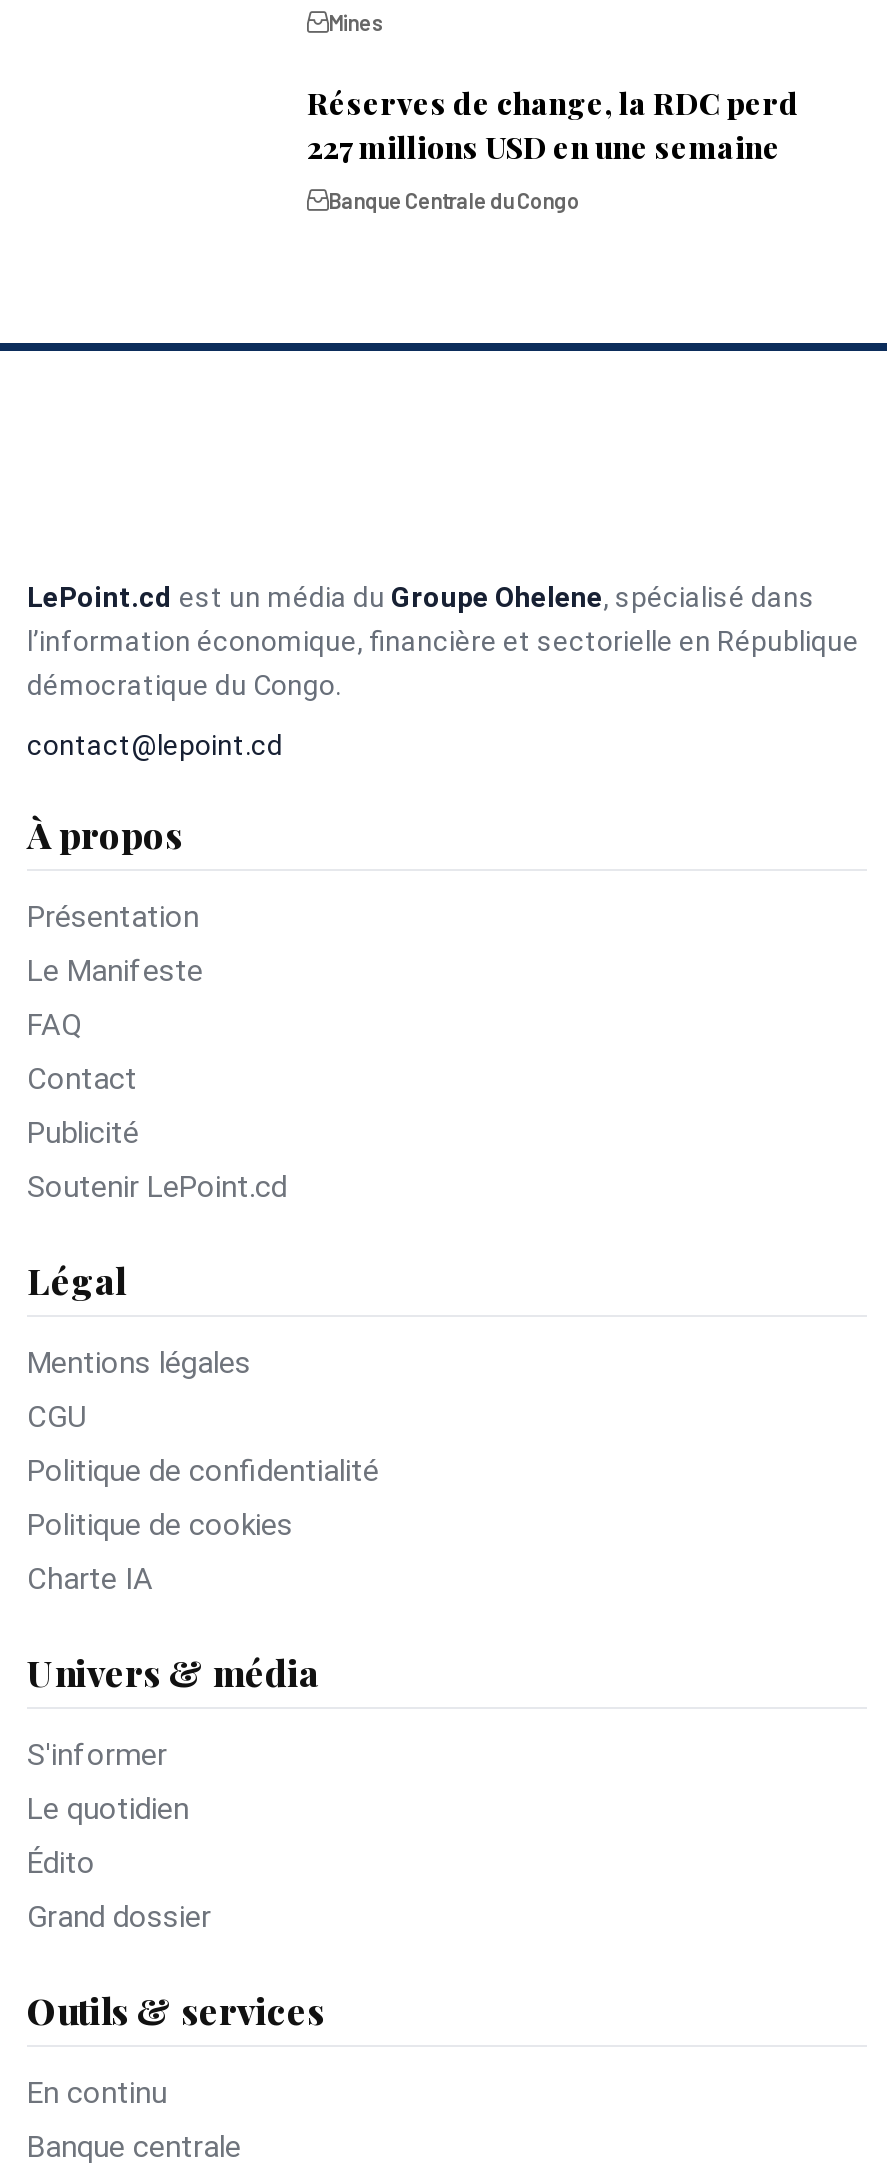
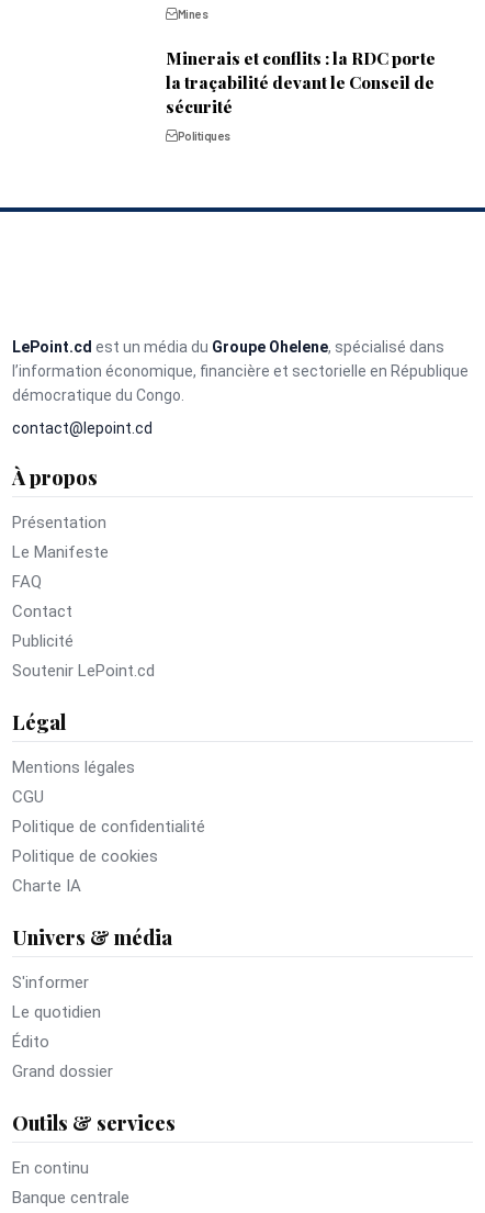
- Réserves de change, la RDC perd
- 227 millions USD en une semaine
+ Minerais et conflits : la RDC porte
+ la traçabilité devant le Conseil de
+ sécurité

- Banque Centrale du Congo
+ Politiques
